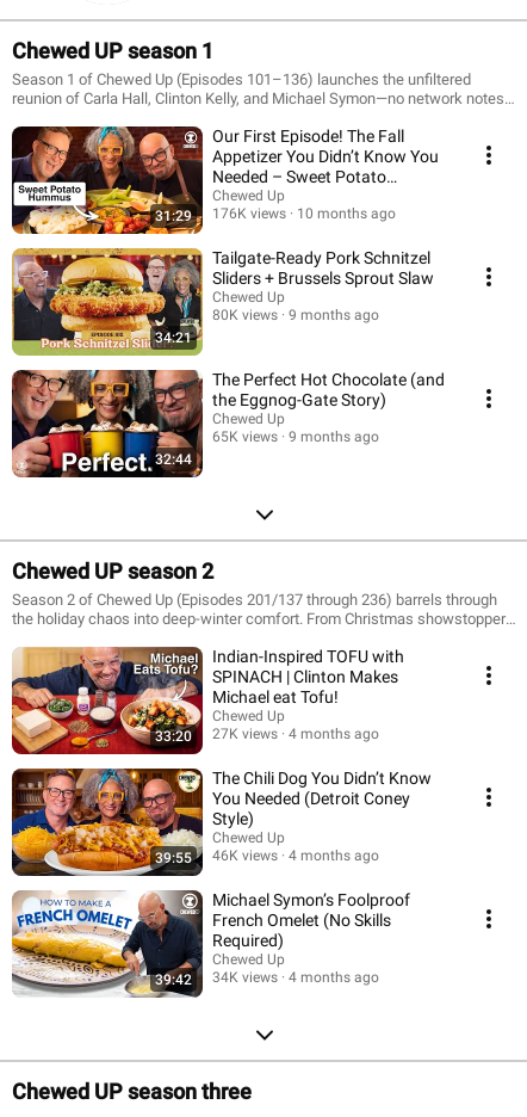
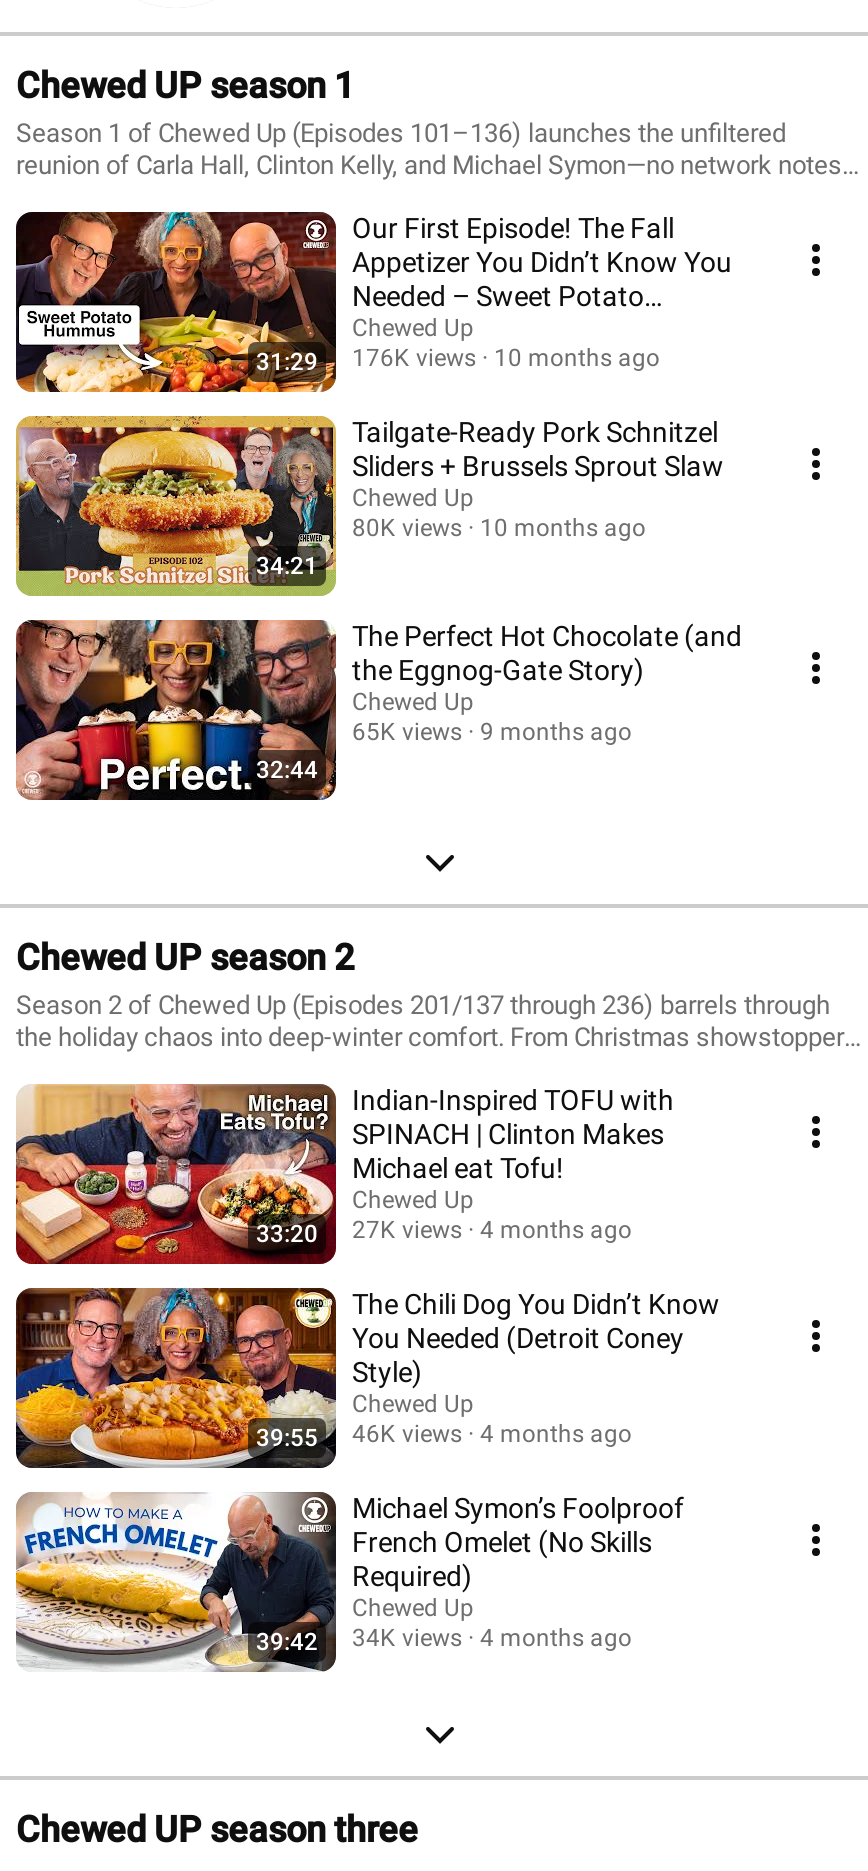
- 80K views 9 months ago
+ 80K views 10 months ago
